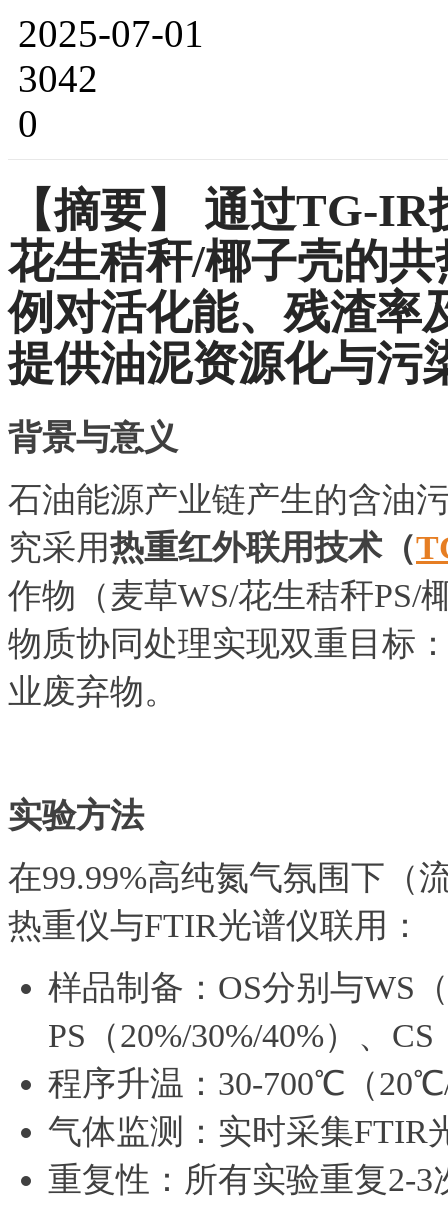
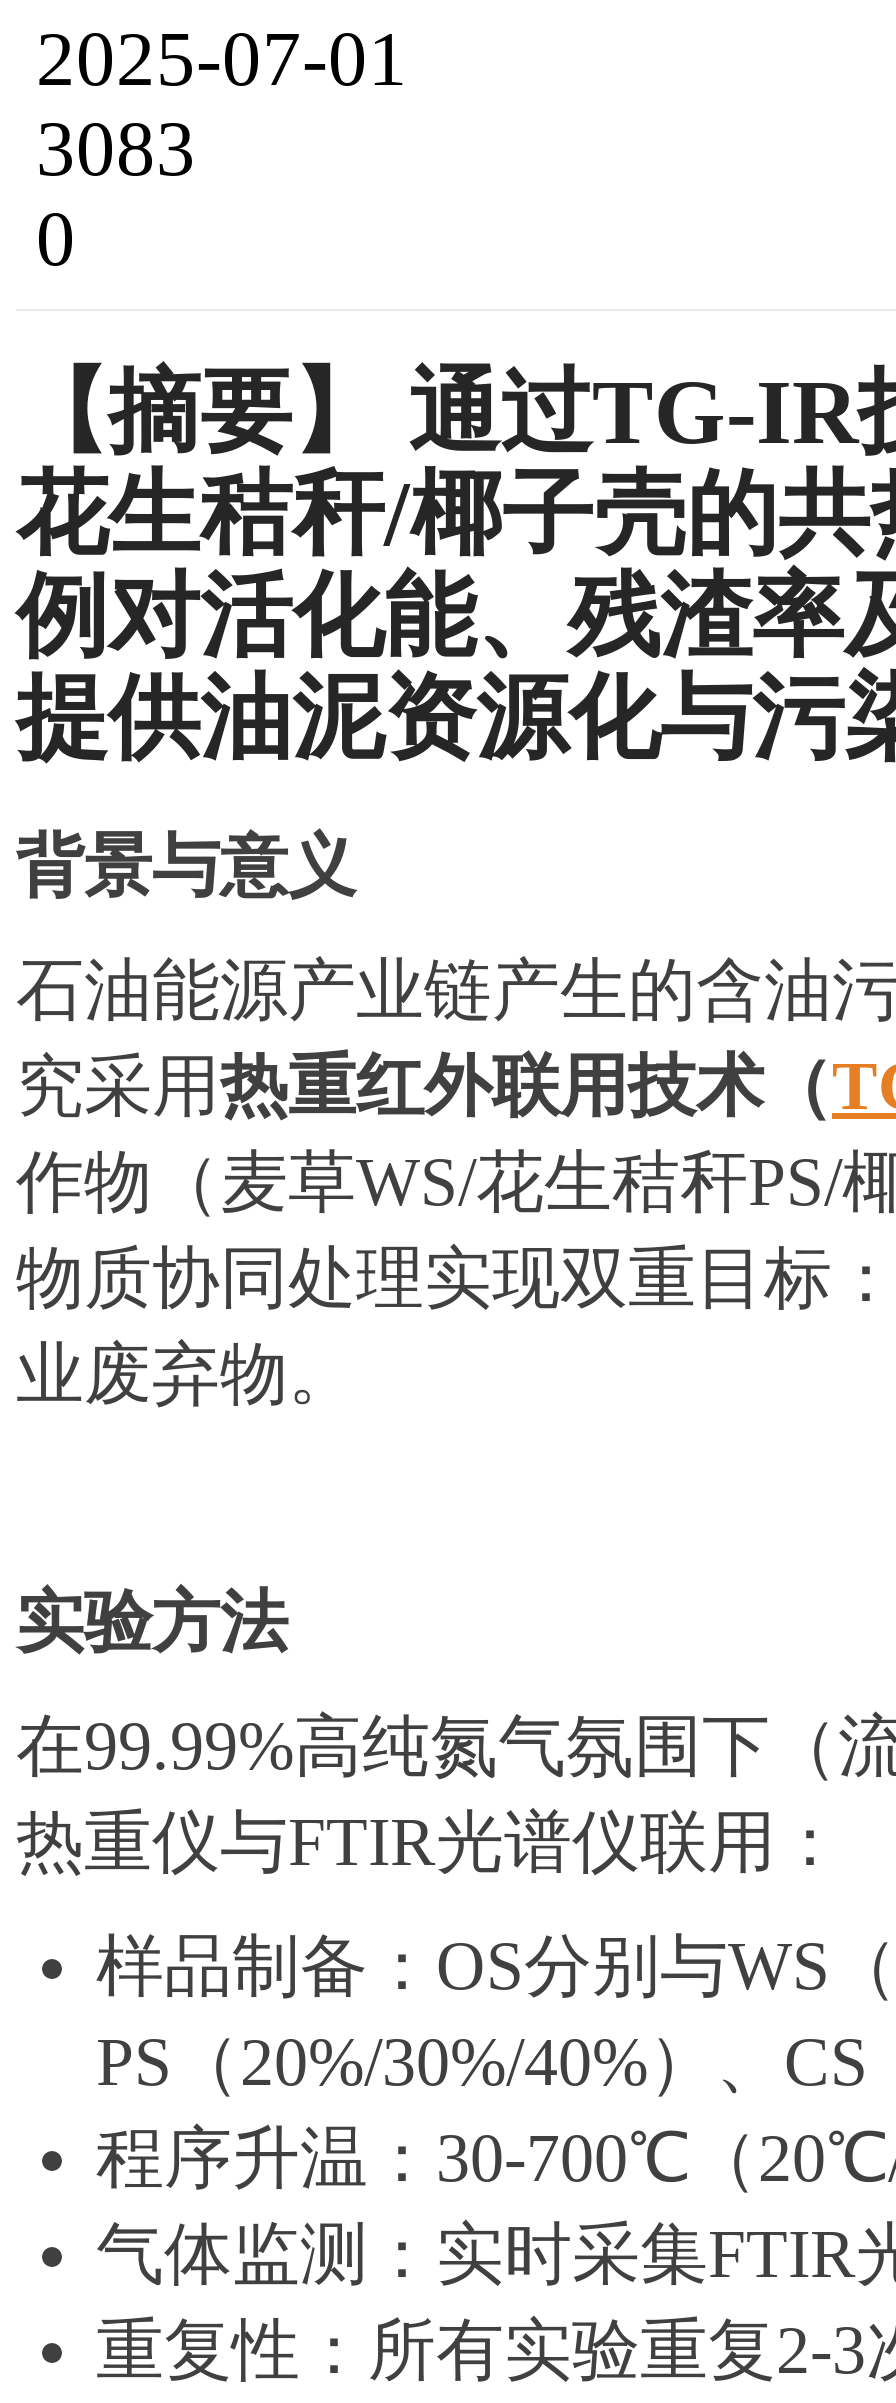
- 3042
+ 3083
